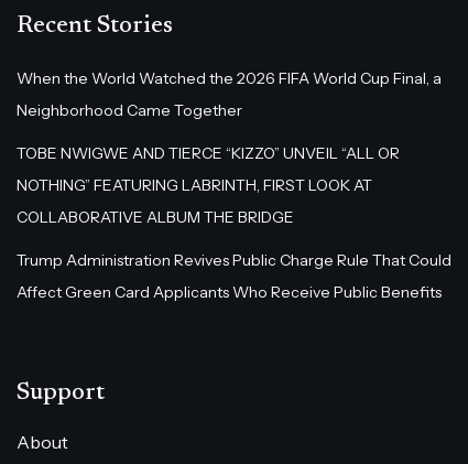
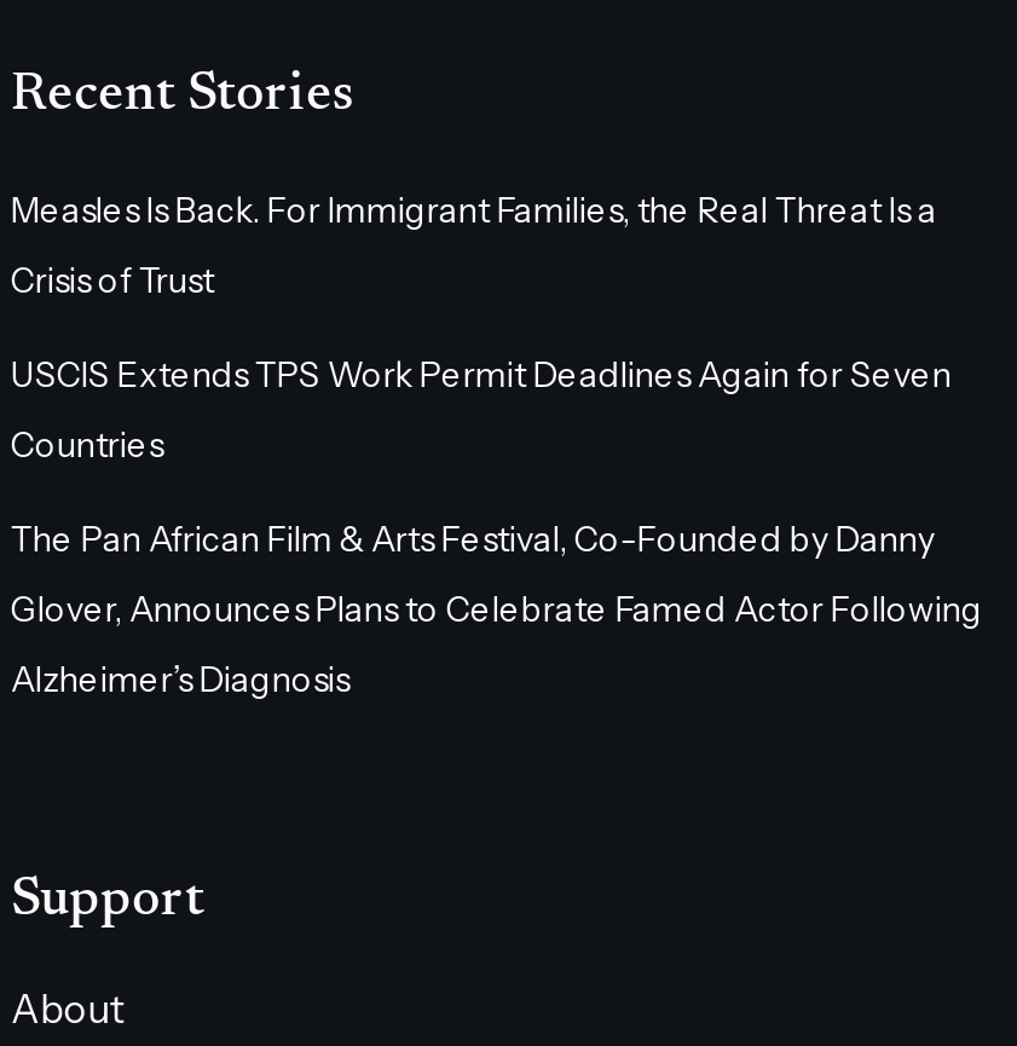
- When the World Watched the 2026 FIFA World Cup Final, a
+ Measles Is Back. For Immigrant Families, the Real Threat Is a

- Neighborhood Came Together
+ Crisis of Trust

- TOBE NWIGWE AND TIERCE “KIZZO” UNVEIL “ALL OR
+ USCIS Extends TPS Work Permit Deadlines Again for Seven

- NOTHING” FEATURING LABRINTH, FIRST LOOK AT
+ Countries

- COLLABORATIVE ALBUM THE BRIDGE
+ The Pan African Film & Arts Festival, Co-Founded by Danny

- Trump Administration Revives Public Charge Rule That Could
+ Glover, Announces Plans to Celebrate Famed Actor Following

- Affect Green Card Applicants Who Receive Public Benefits
+ Alzheimer’s Diagnosis
